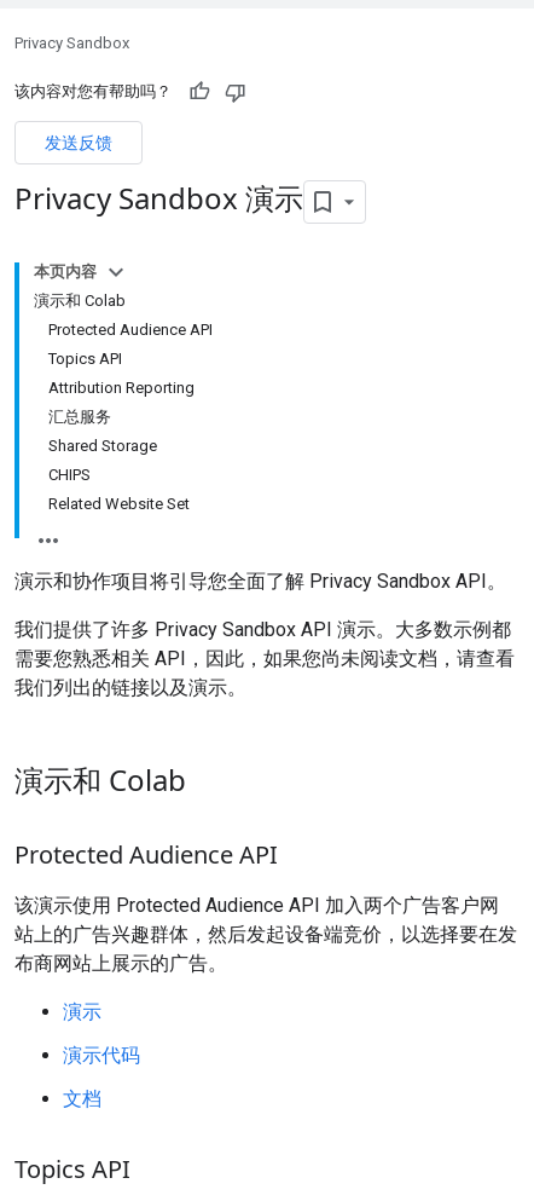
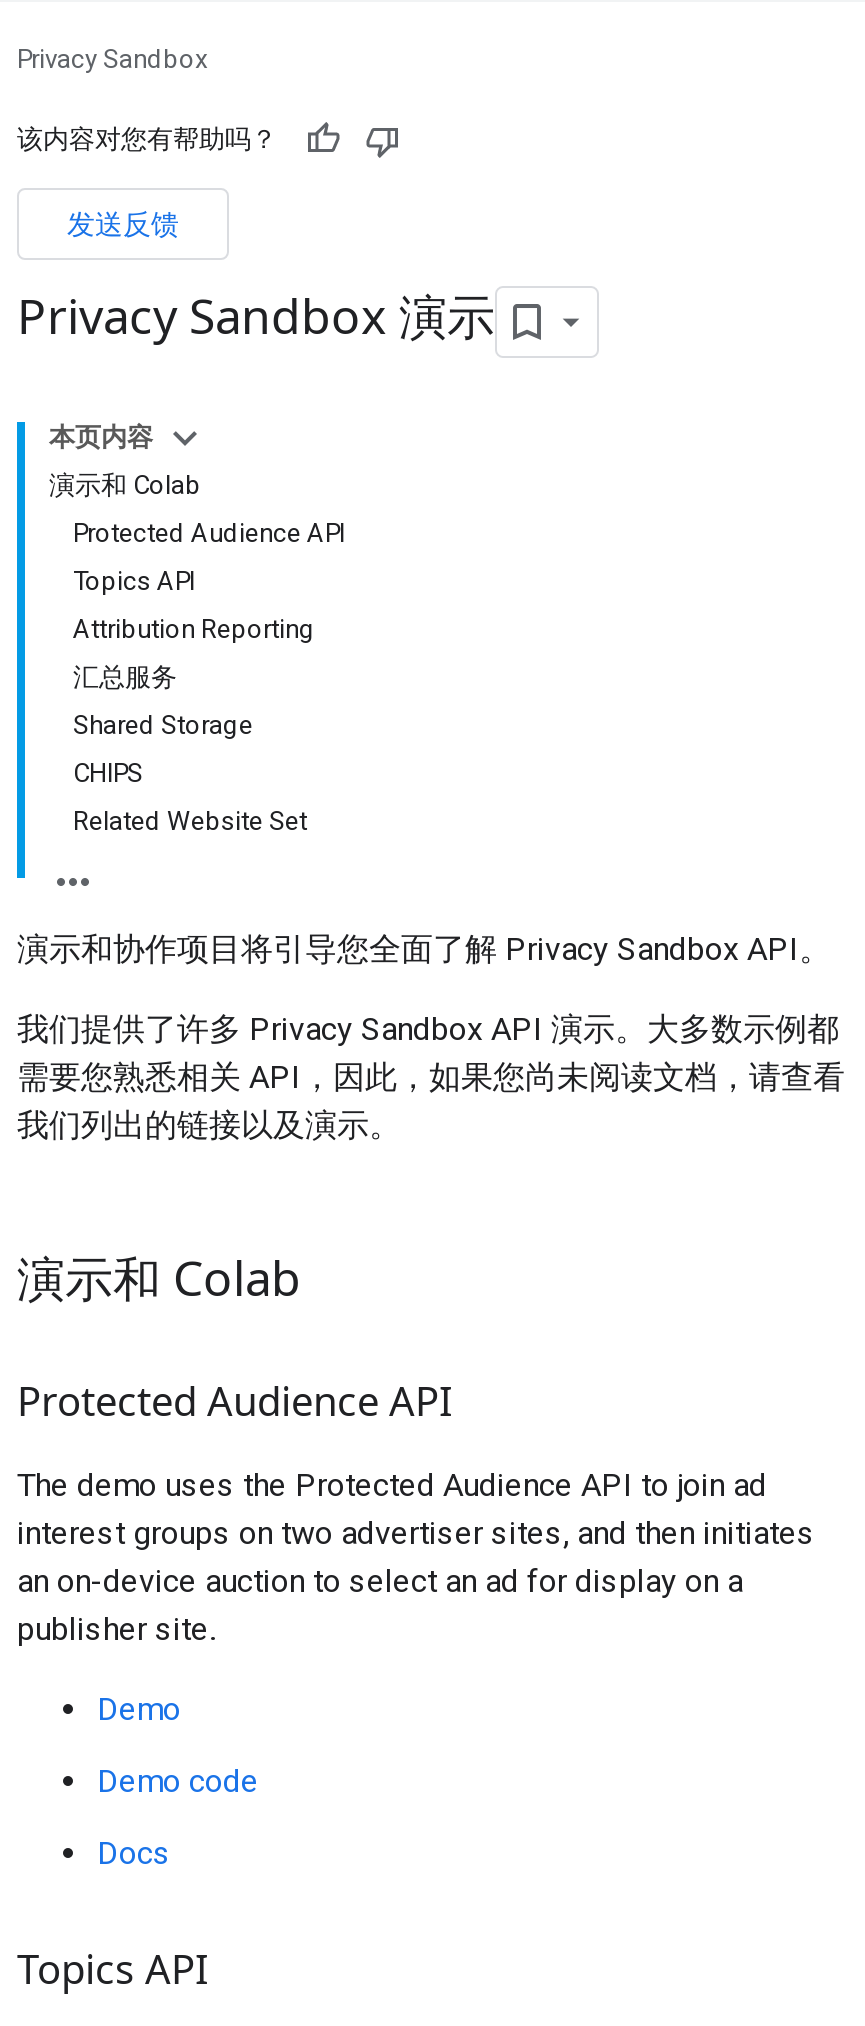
- 该演示使用 Protected Audience API 加入两个广告客户网
- 站上的广告兴趣群体，然后发起设备端竞价，以选择要在发
- 布商网站上展示的广告。
+ The demo uses the Protected Audience API to join ad
+ interest groups on two advertiser sites, and then initiates
+ an on-device auction to select an ad for display on a
+ publisher site.

- 演示
+ Demo

- 演示代码
+ Demo code

- 文档
+ Docs
